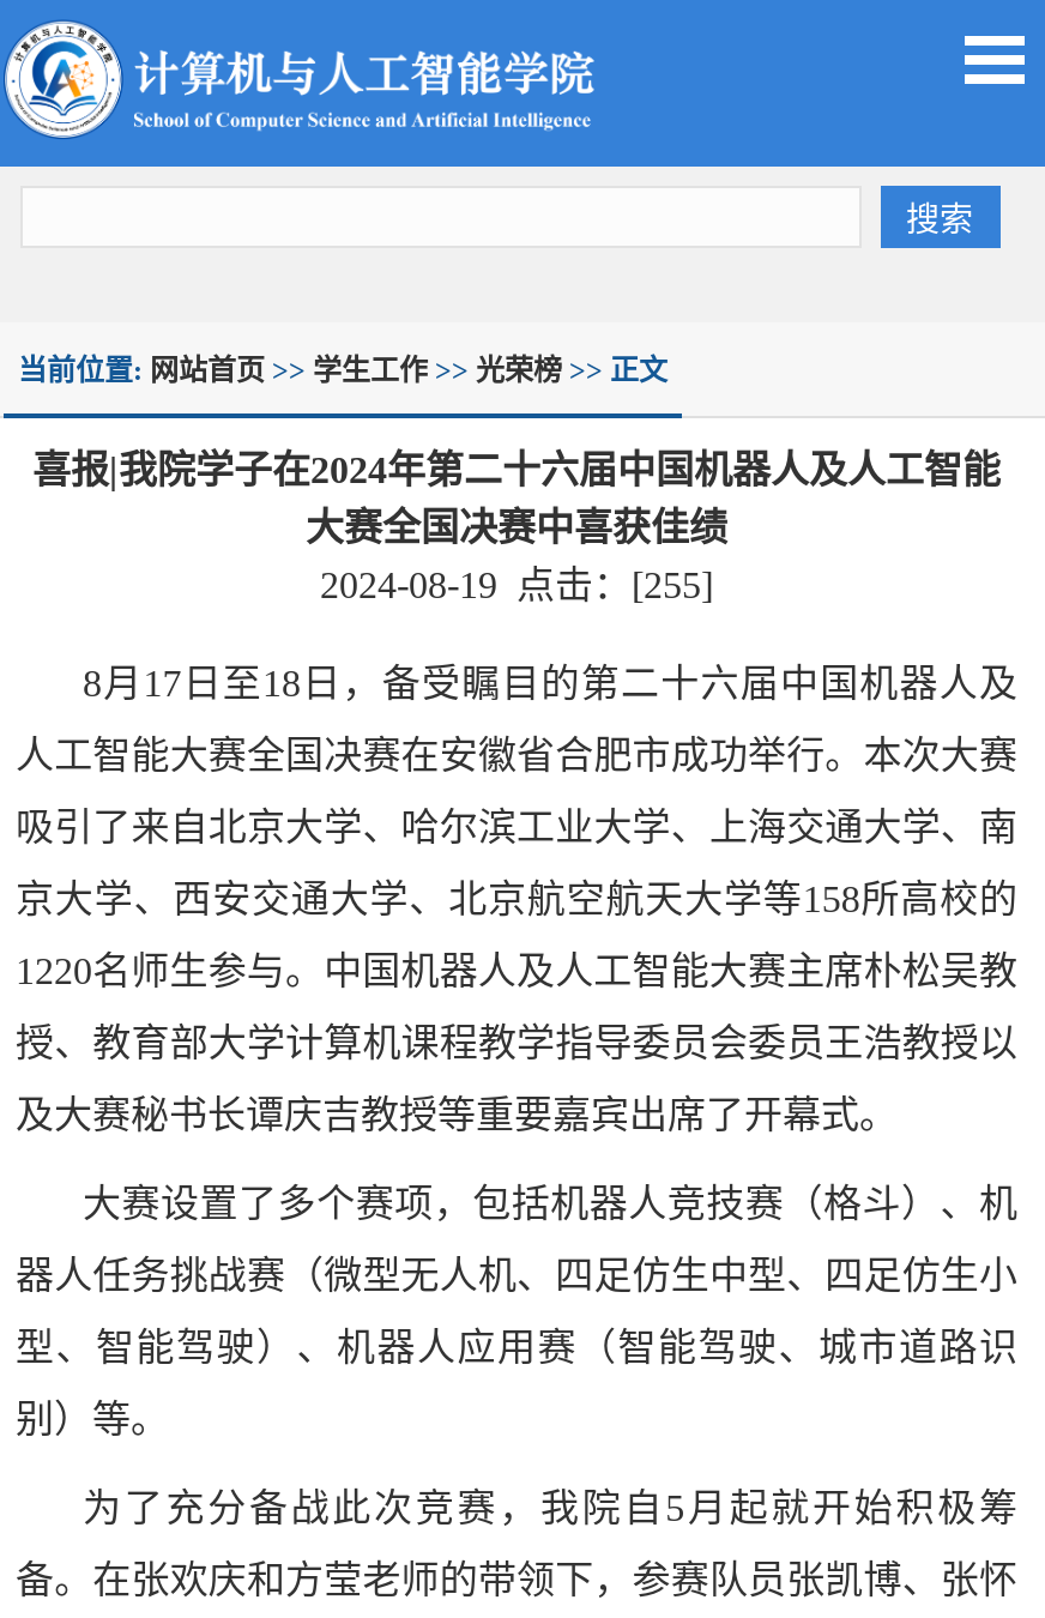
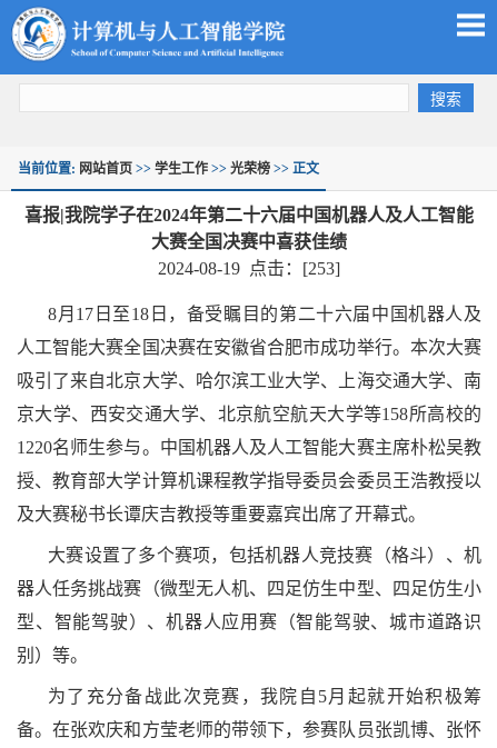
- 2024-08-19 点击：[255]
+ 2024-08-19 点击：[253]
